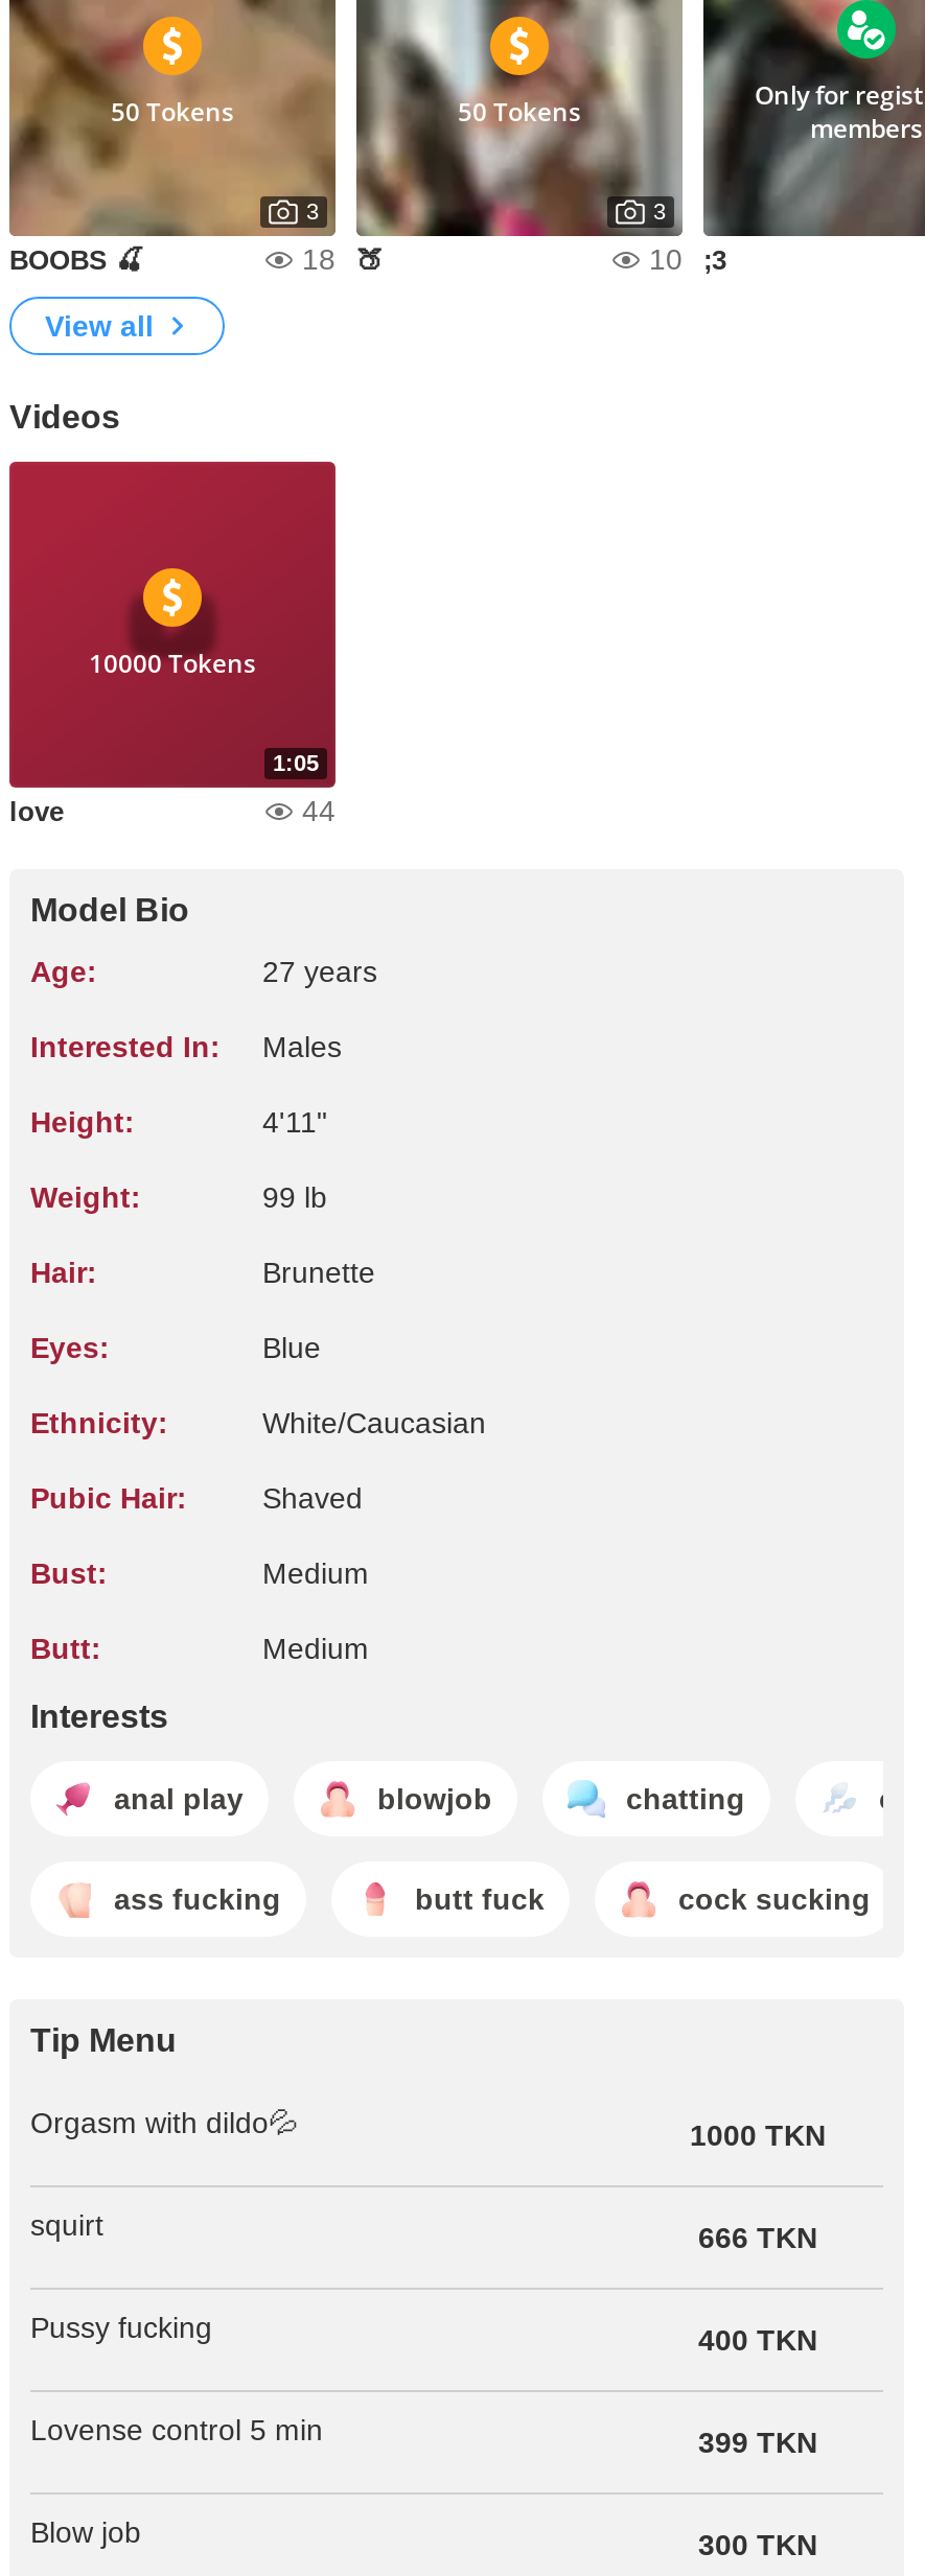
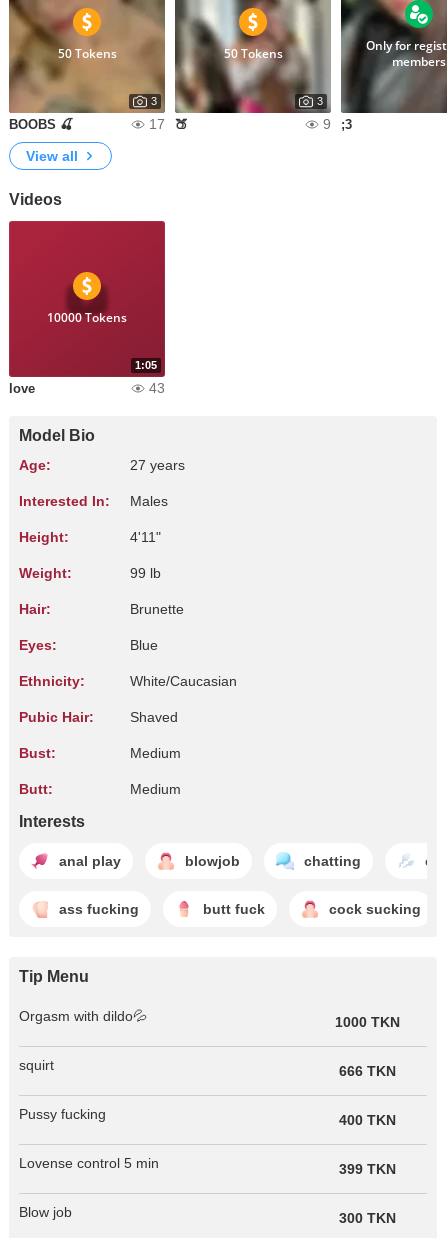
- 18
+ 17

- 10 ;3
+ 9 ;3

- 44
+ 43
